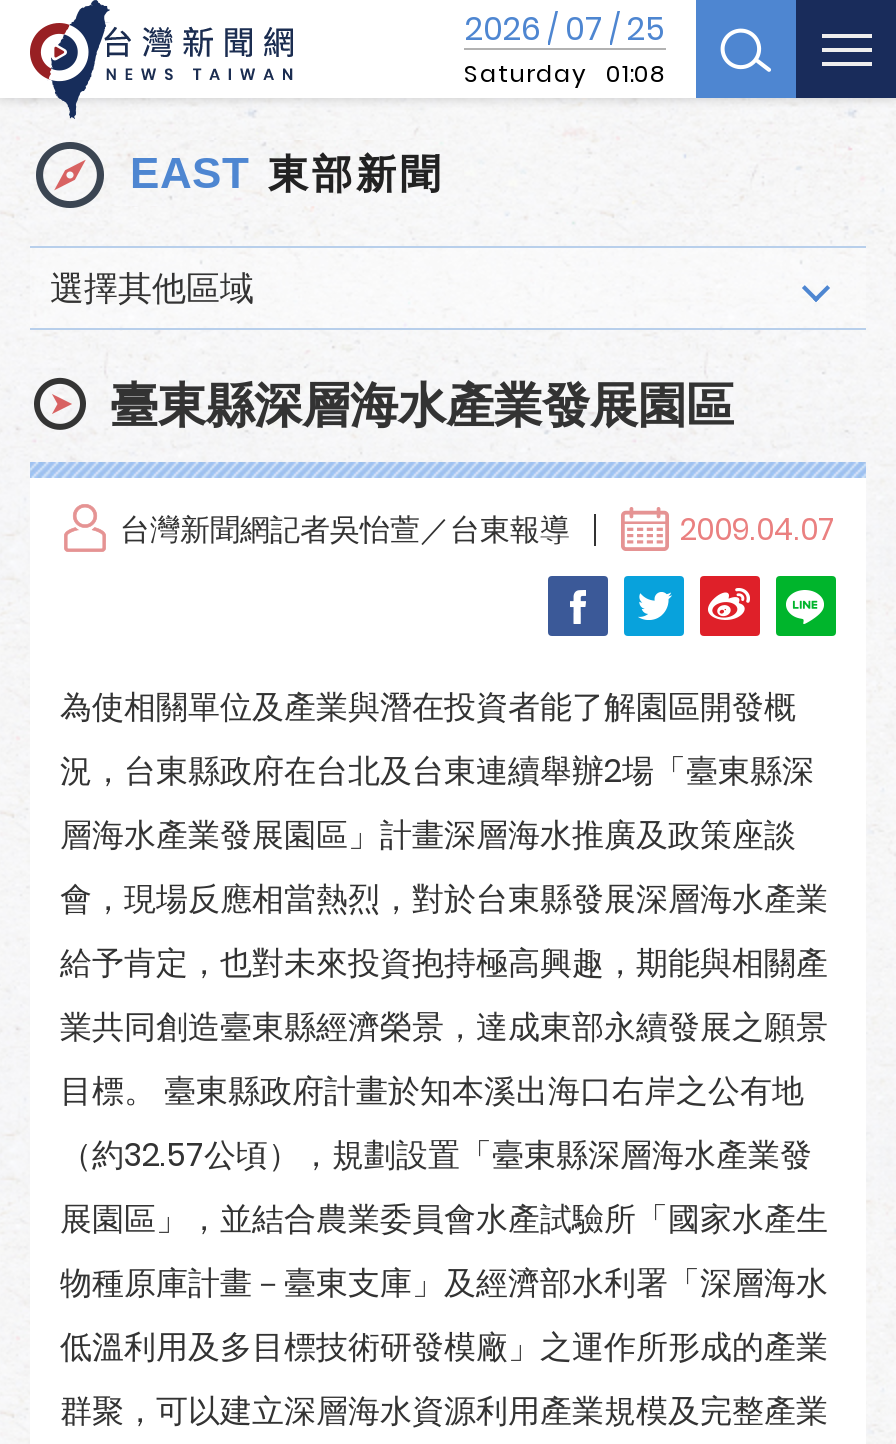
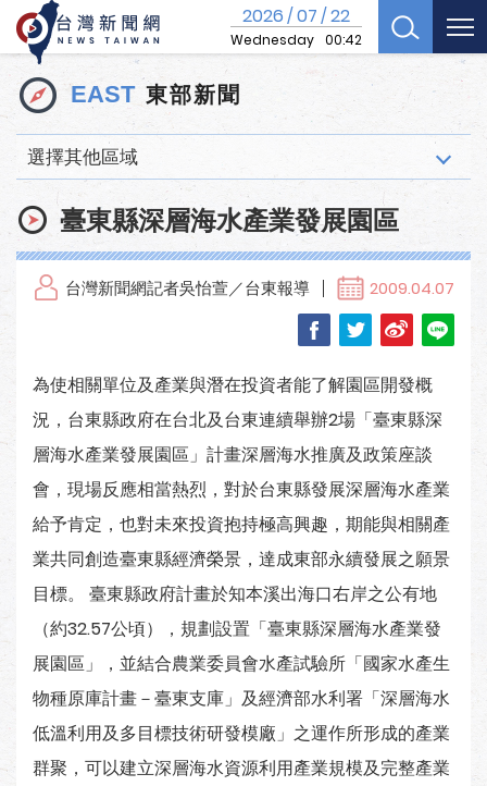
- 2026 / 07 / 25
- Saturday 01:08
+ 2026 / 07 / 22
+ Wednesday 00:42
